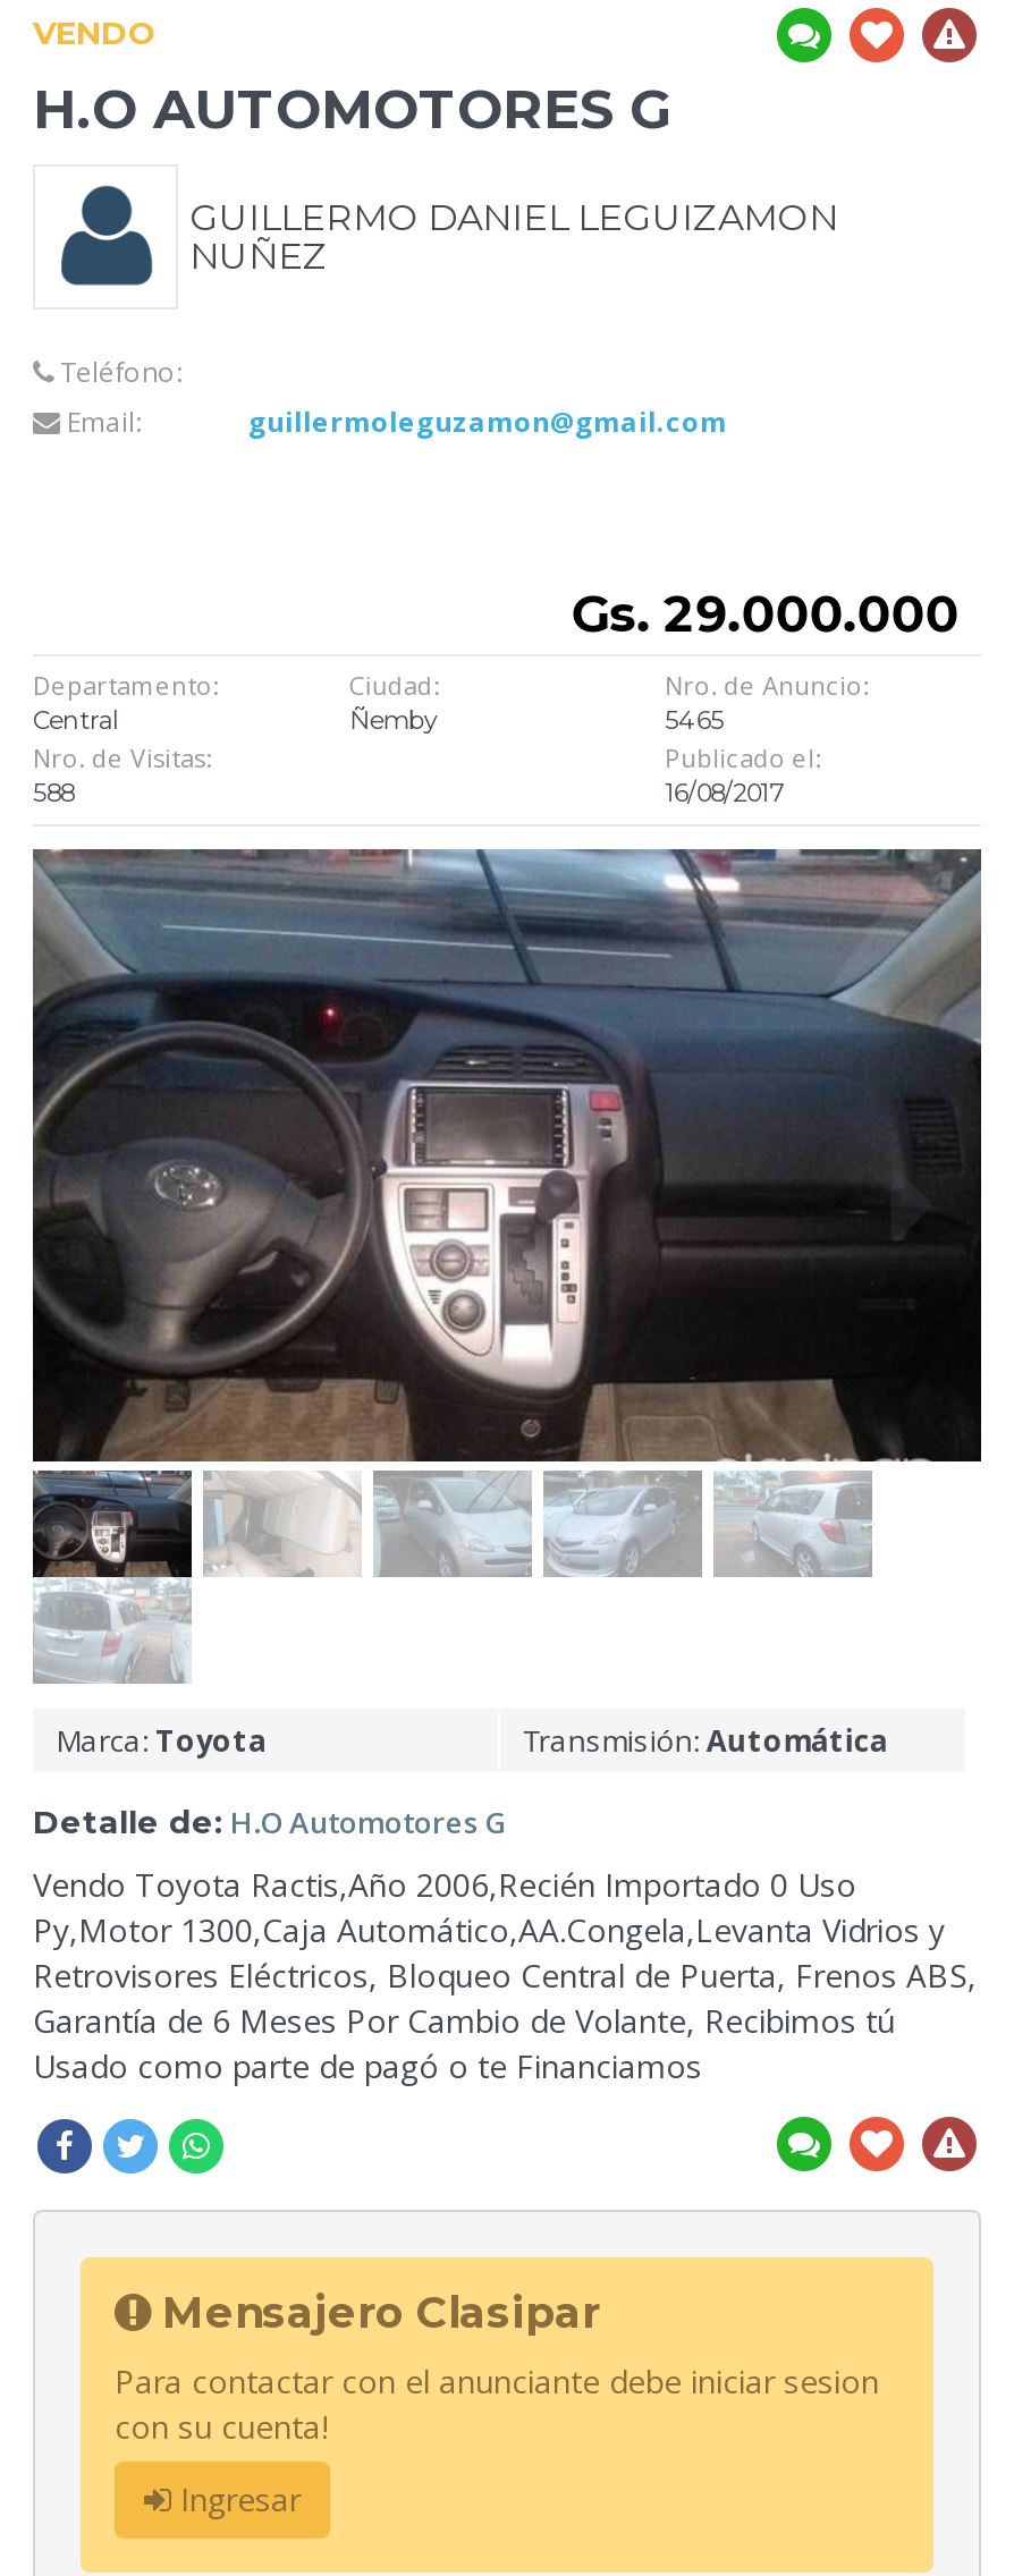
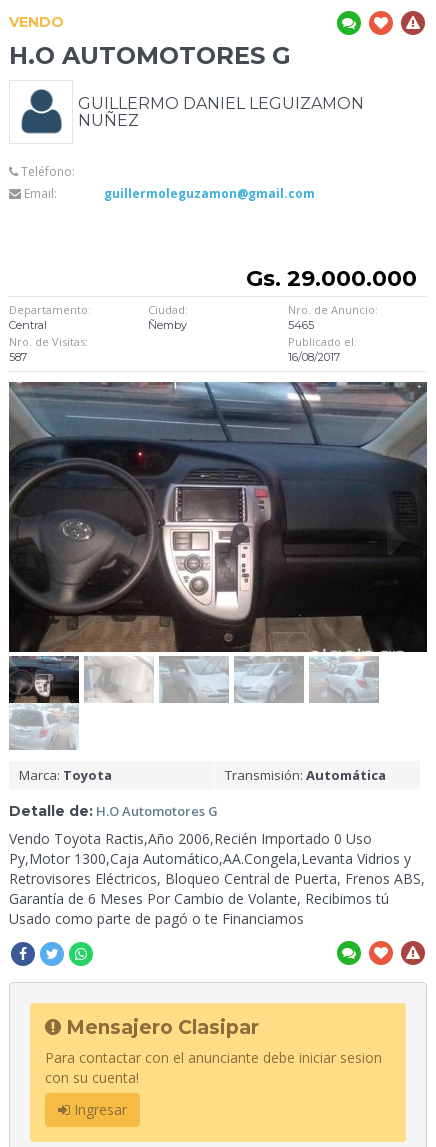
- 588
+ 587
